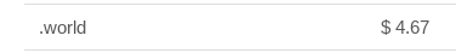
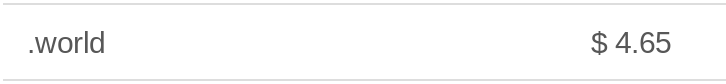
- $ 4.67
+ $ 4.65
